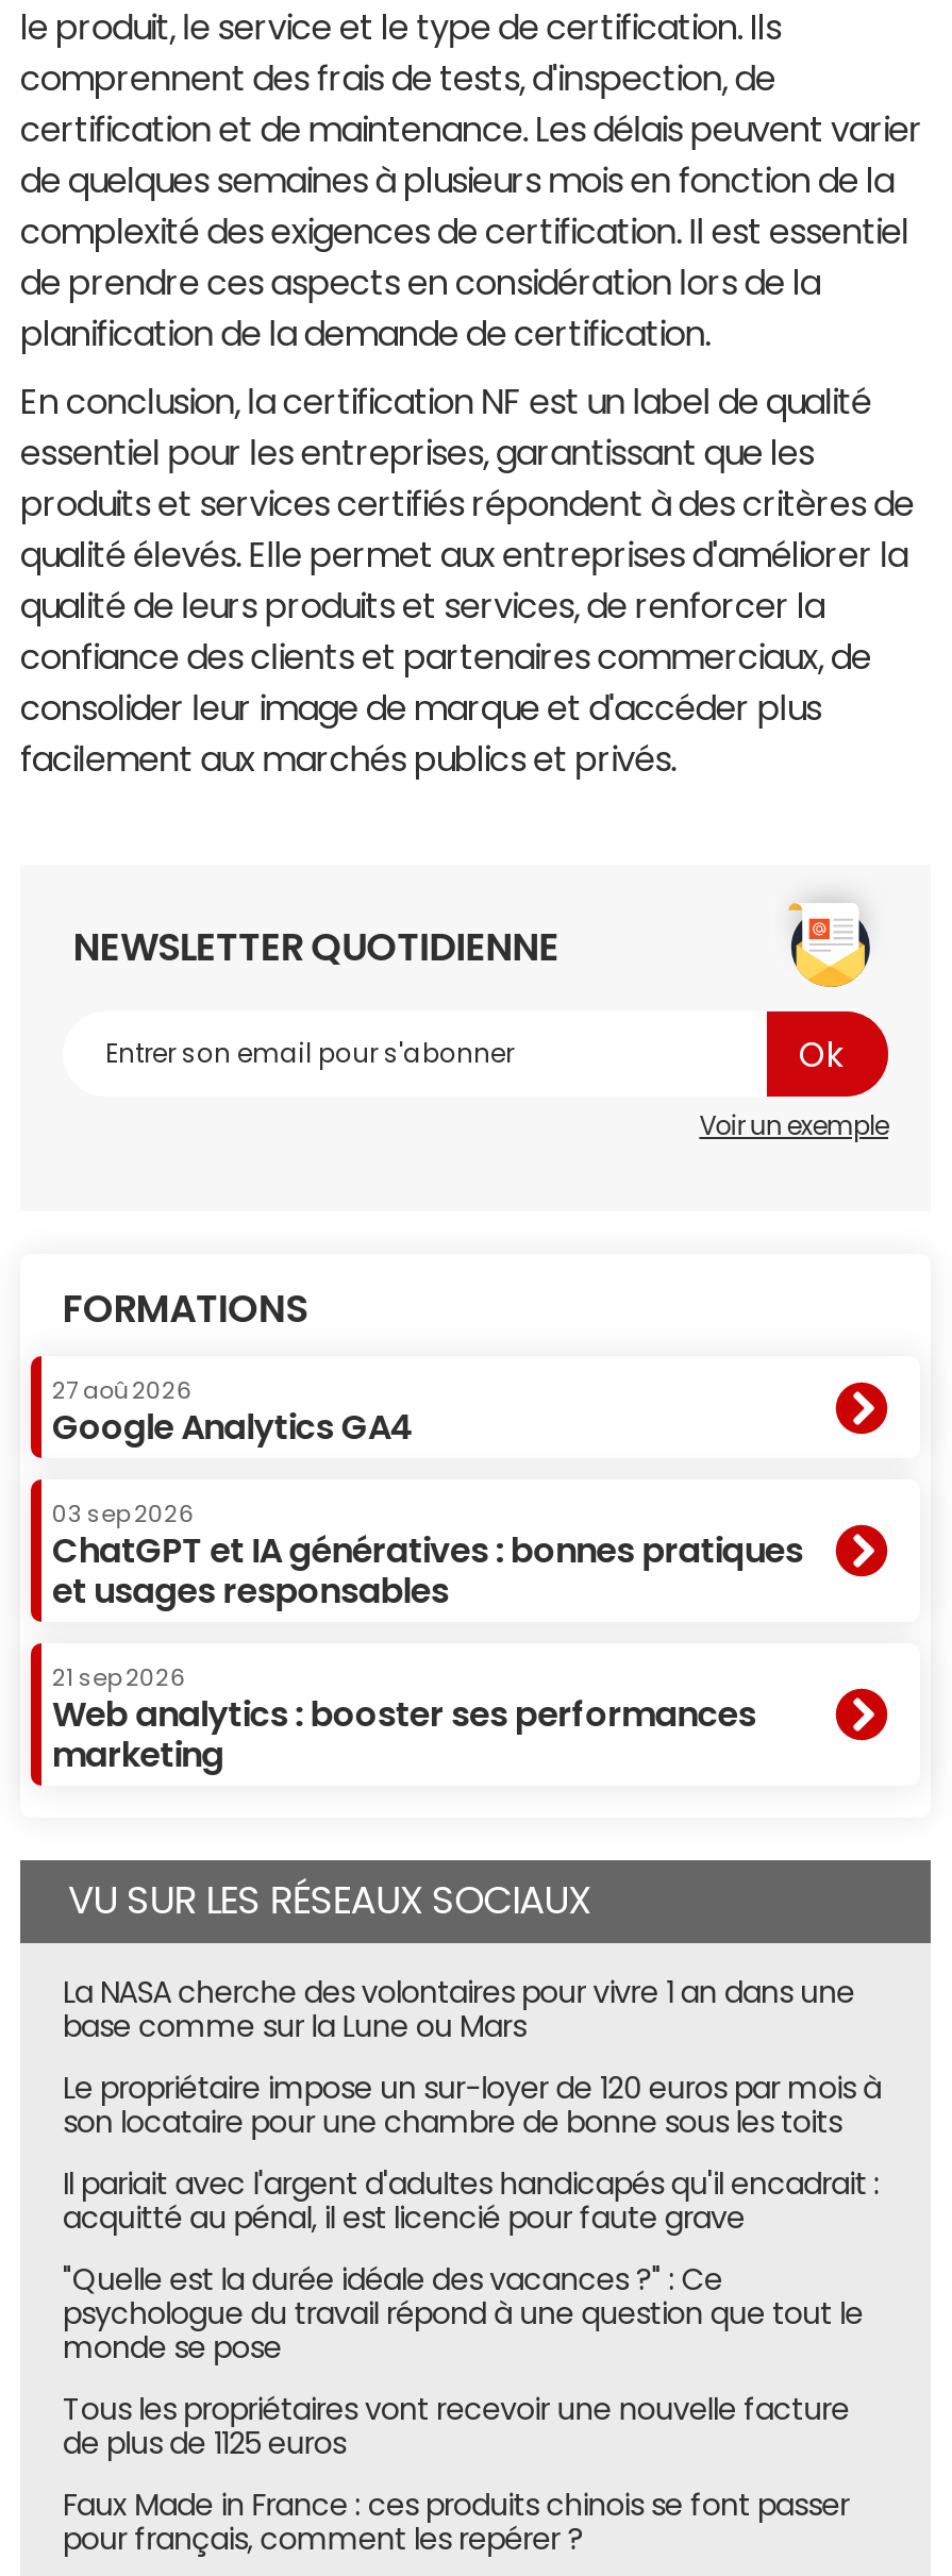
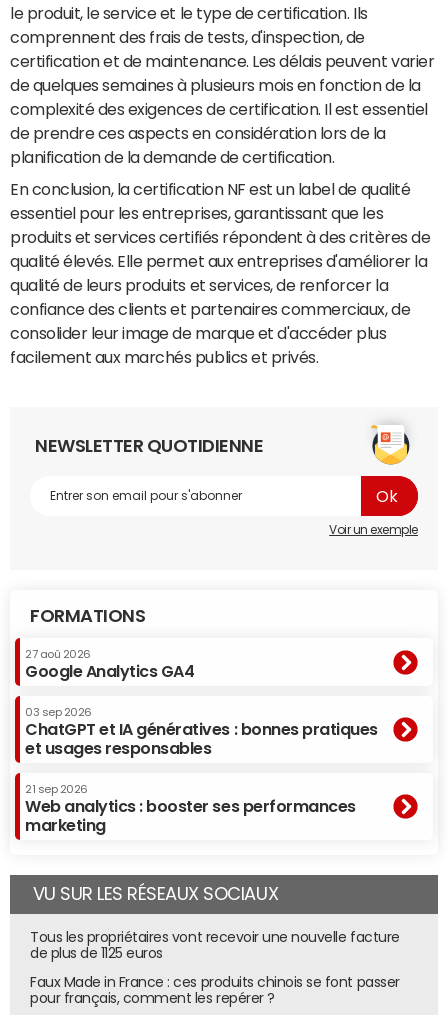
- La NASA cherche des volontaires pour vivre 1 an dans une
- base comme sur la Lune ou Mars
- Le propriétaire impose un sur-loyer de 120 euros par mois à
- son locataire pour une chambre de bonne sous les toits
- Il pariait avec l'argent d'adultes handicapés qu'il encadrait :
- acquitté au pénal, il est licencié pour faute grave
- "Quelle est la durée idéale des vacances ?" : Ce
- psychologue du travail répond à une question que tout le
- monde se pose
